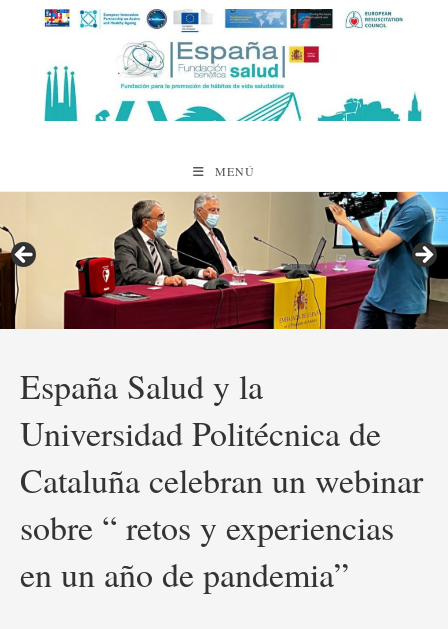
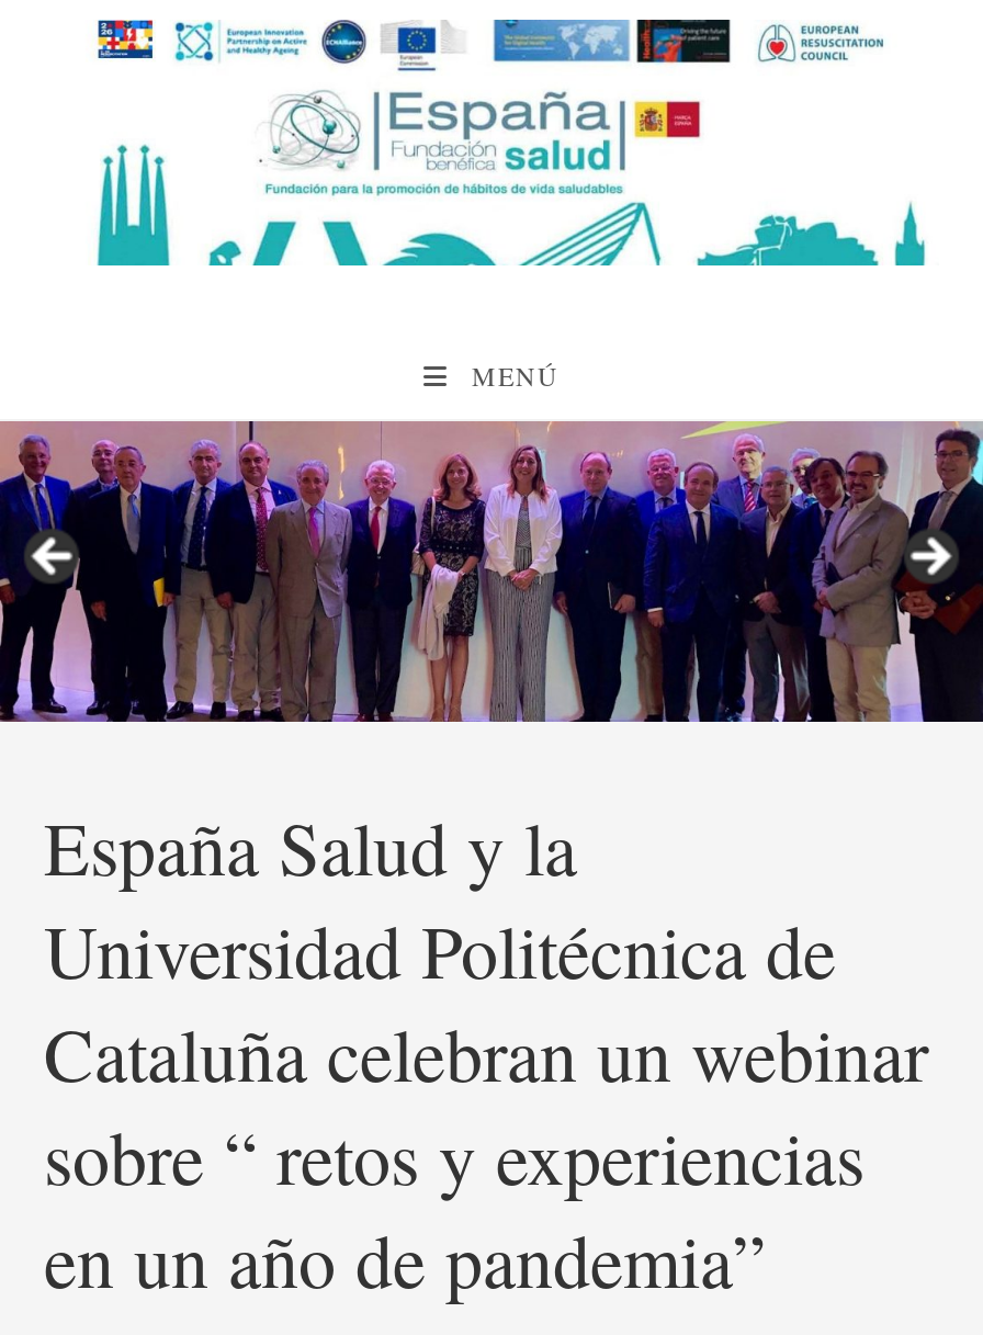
- [image]
+ [image]
